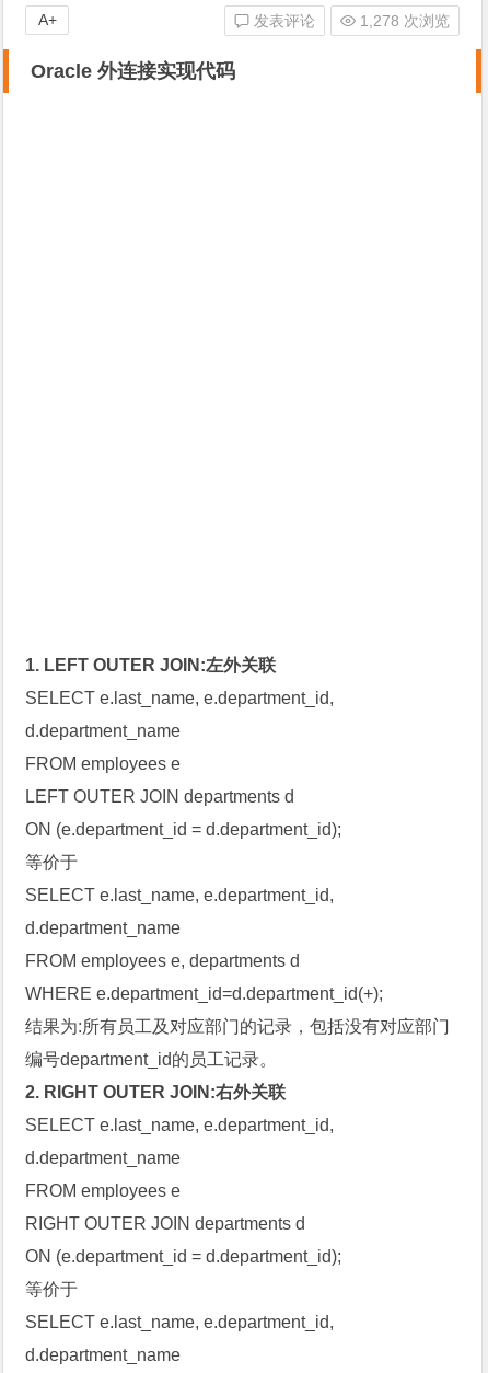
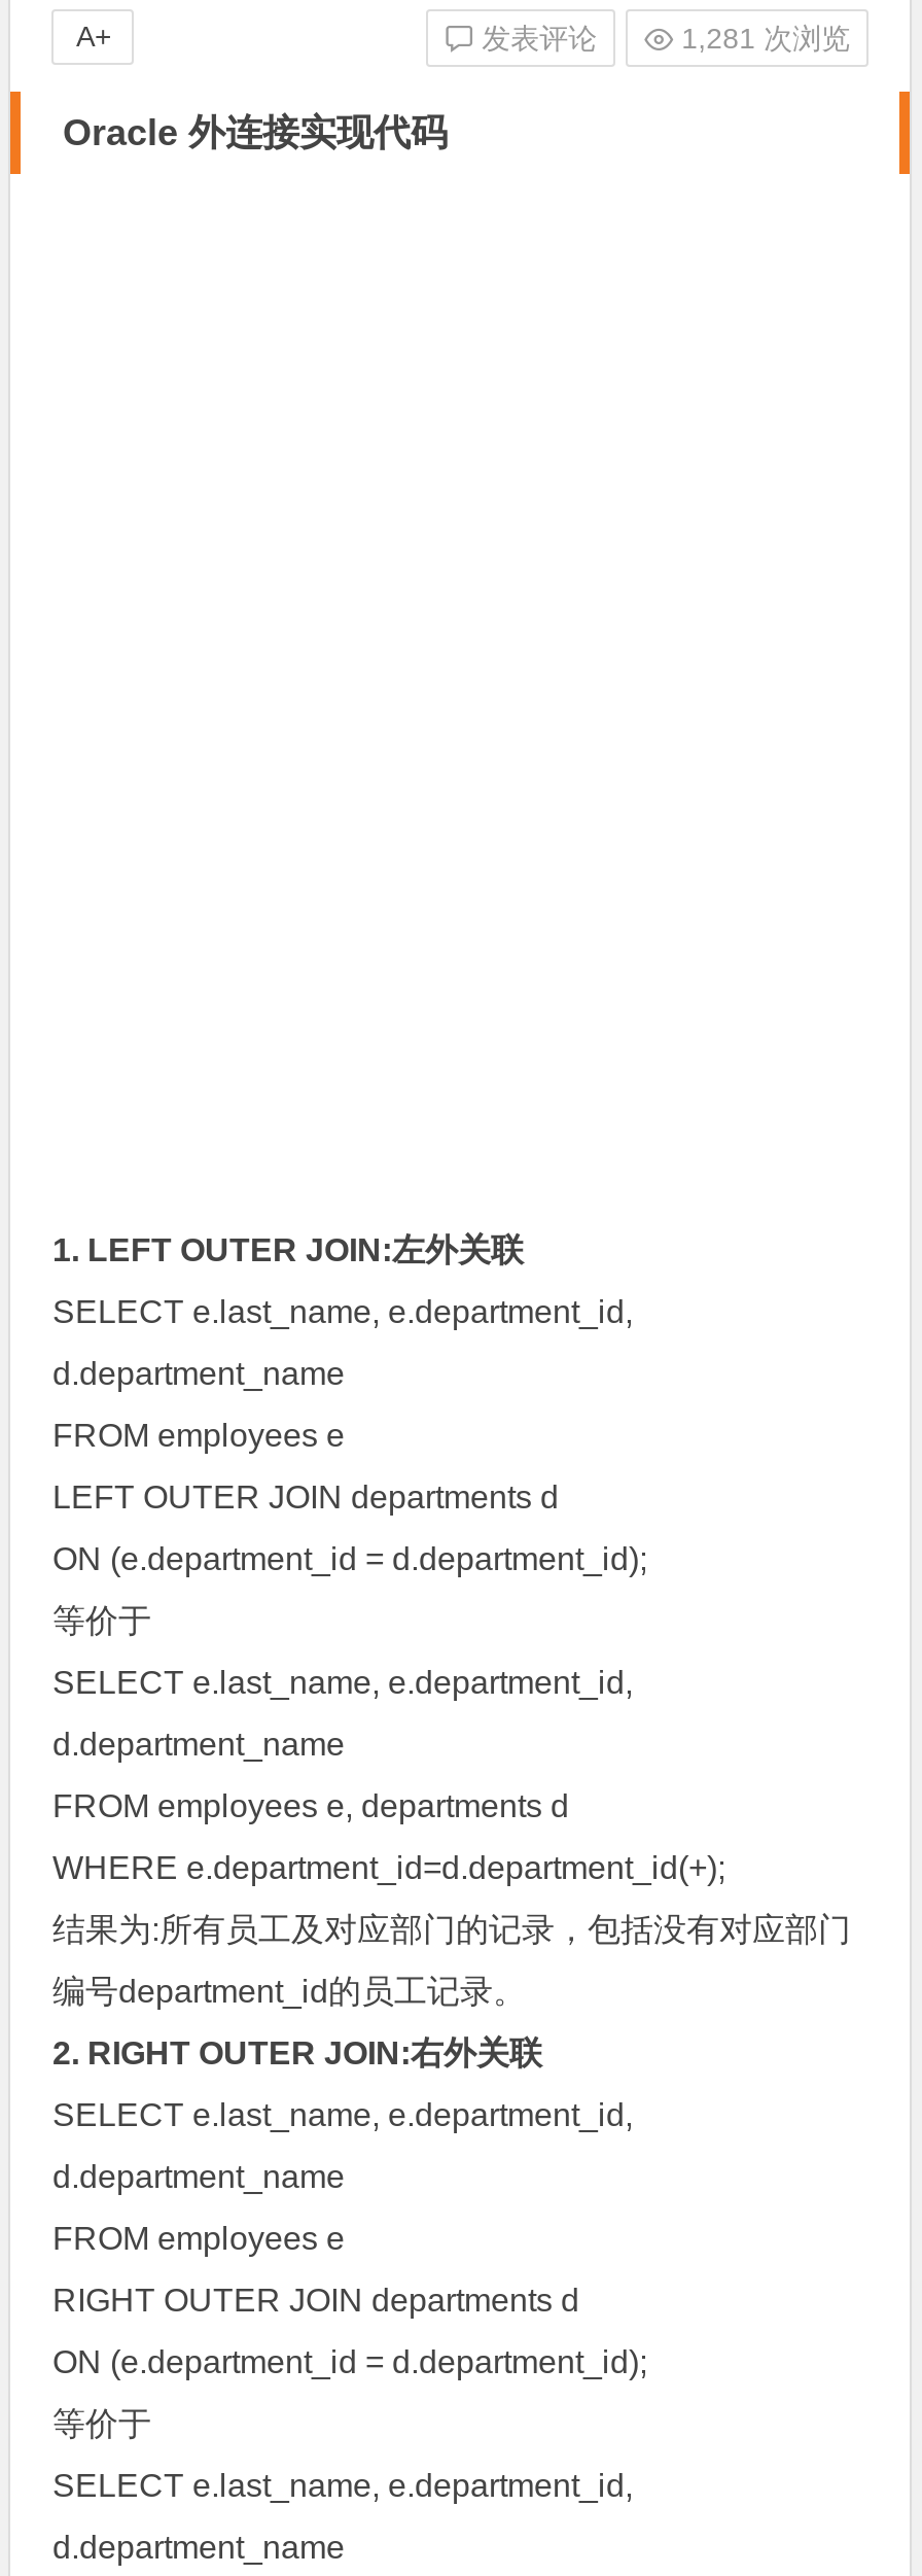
- 1,278 次浏览
+ 1,281 次浏览
